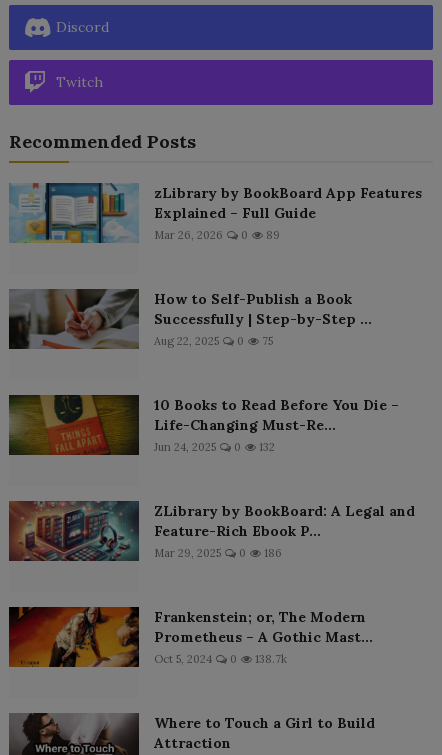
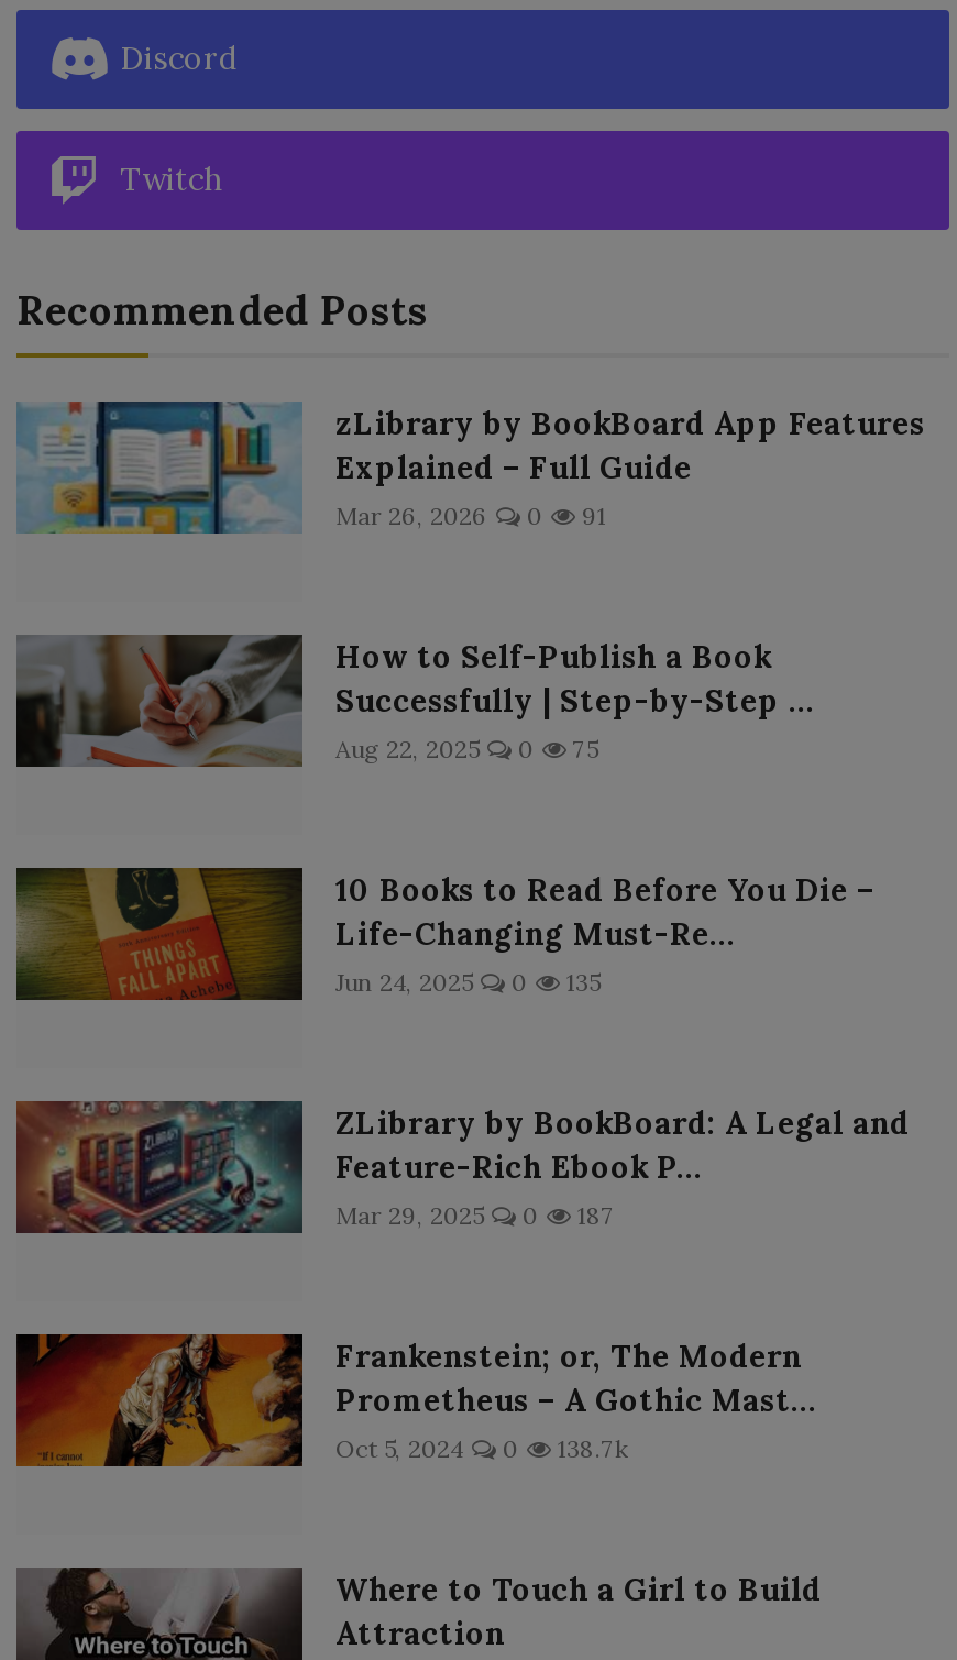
- Mar 26, 2026 0 89
+ Mar 26, 2026 0 91

- Jun 24, 2025 0 132
+ Jun 24, 2025 0 135

- Mar 29, 2025 0 186
+ Mar 29, 2025 0 187
